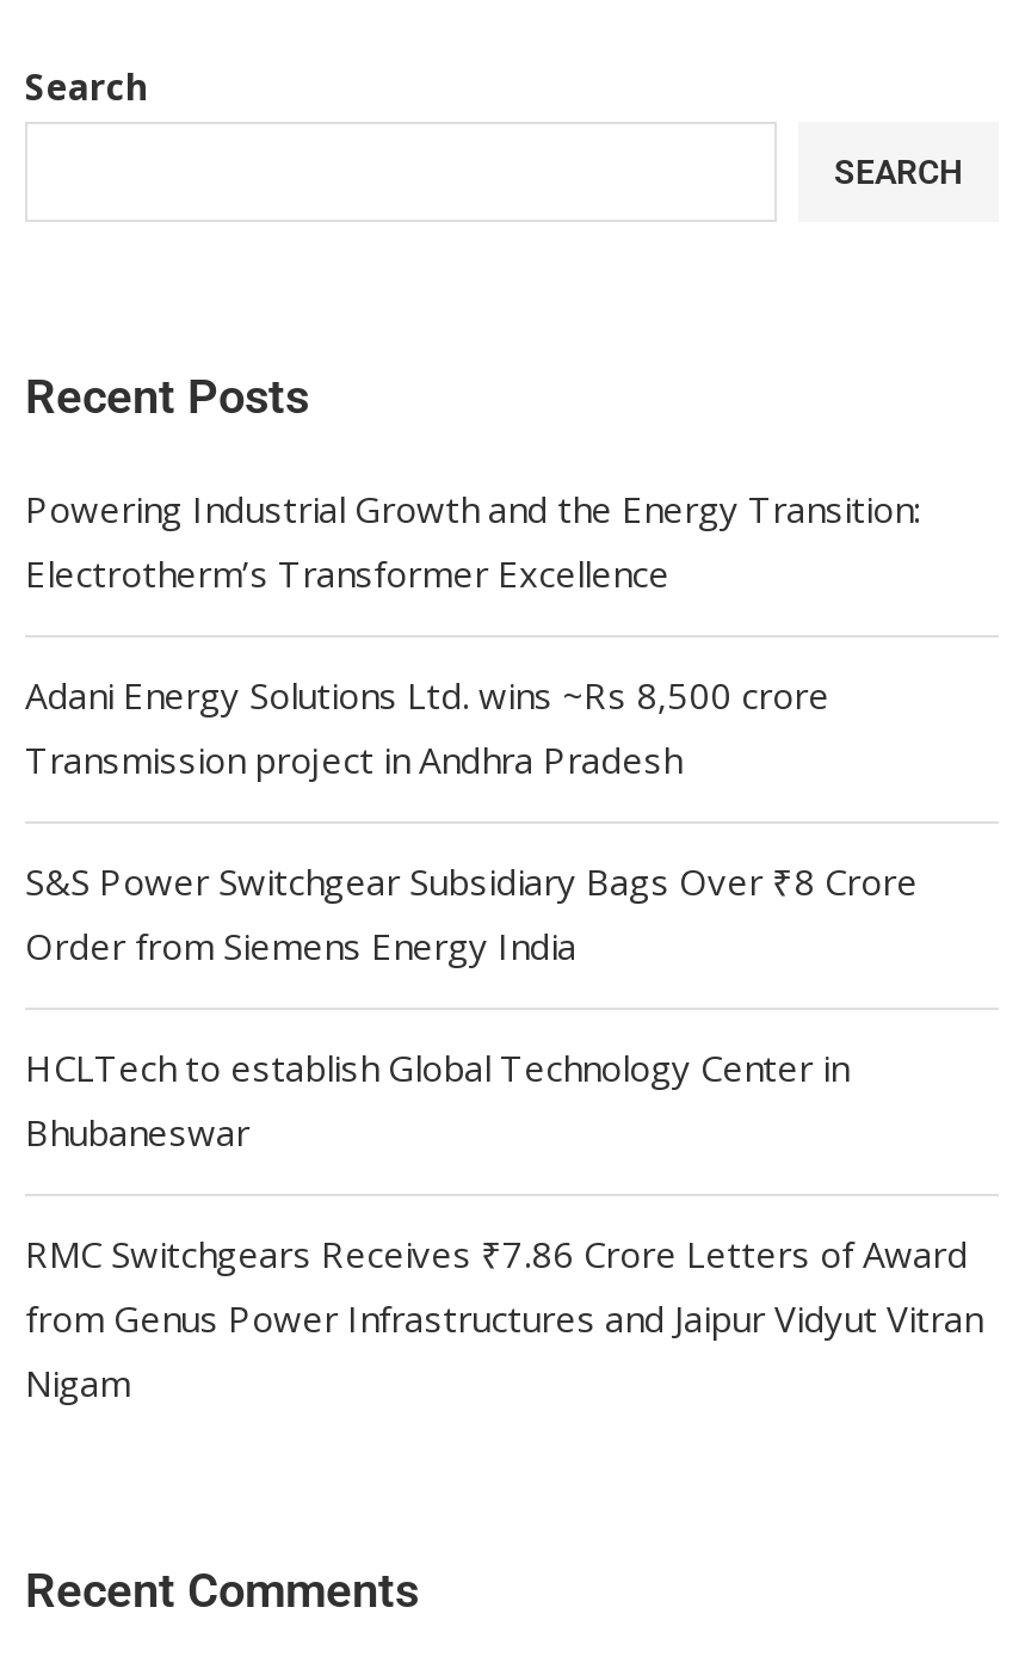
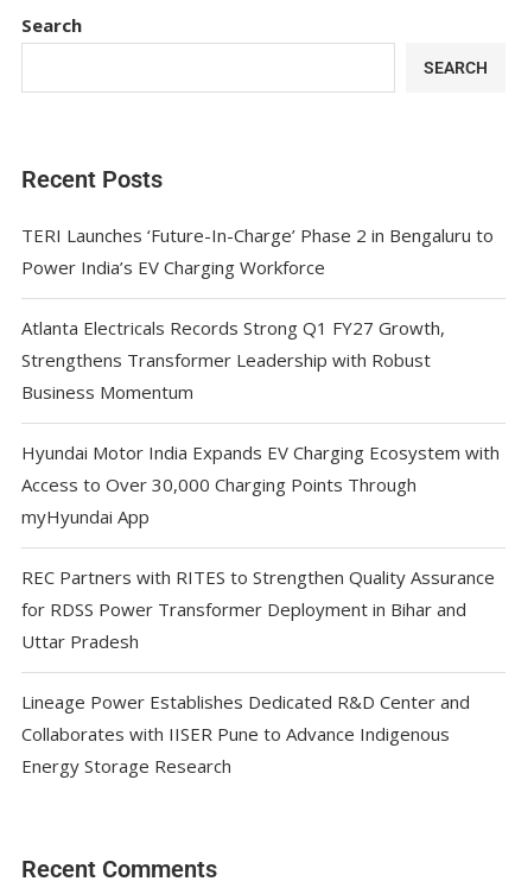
- Powering Industrial Growth and the Energy Transition:
- Electrotherm’s Transformer Excellence
+ TERI Launches ‘Future-In-Charge’ Phase 2 in Bengaluru to
+ Power India’s EV Charging Workforce

- Adani Energy Solutions Ltd. wins ~Rs 8,500 crore
- Transmission project in Andhra Pradesh
+ Atlanta Electricals Records Strong Q1 FY27 Growth,
+ Strengthens Transformer Leadership with Robust
+ Business Momentum

- S&S Power Switchgear Subsidiary Bags Over ₹8 Crore
- Order from Siemens Energy India
+ Hyundai Motor India Expands EV Charging Ecosystem with
+ Access to Over 30,000 Charging Points Through
+ myHyundai App

- HCLTech to establish Global Technology Center in
- Bhubaneswar
+ REC Partners with RITES to Strengthen Quality Assurance
+ for RDSS Power Transformer Deployment in Bihar and
+ Uttar Pradesh

- RMC Switchgears Receives ₹7.86 Crore Letters of Award
- from Genus Power Infrastructures and Jaipur Vidyut Vitran
- Nigam
+ Lineage Power Establishes Dedicated R&D Center and
+ Collaborates with IISER Pune to Advance Indigenous
+ Energy Storage Research
